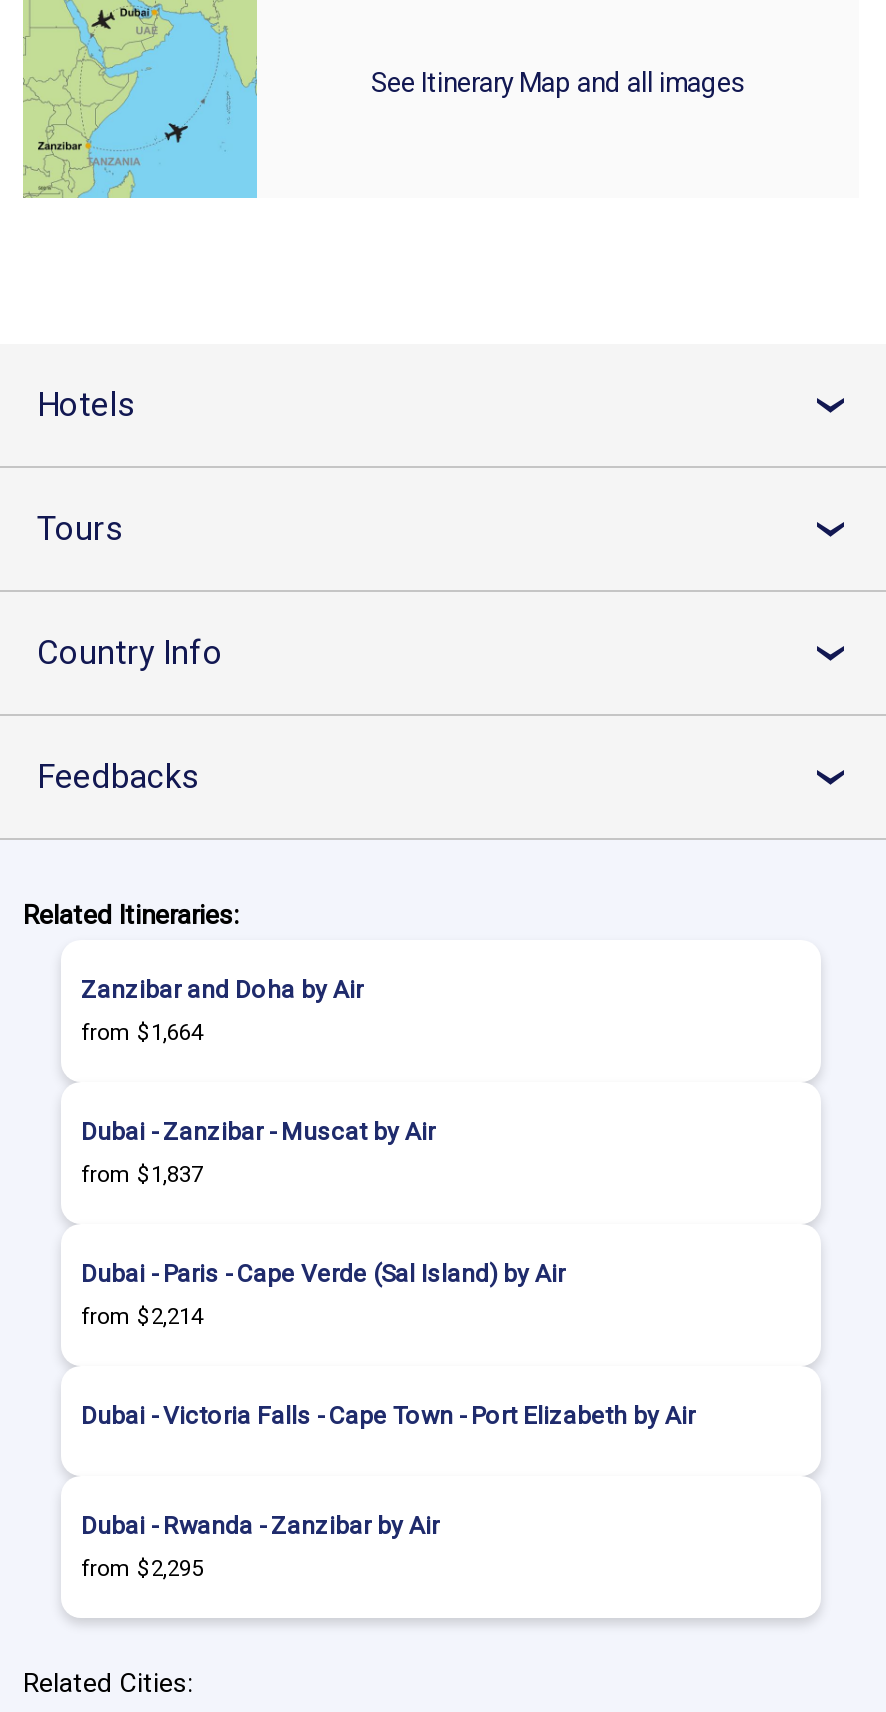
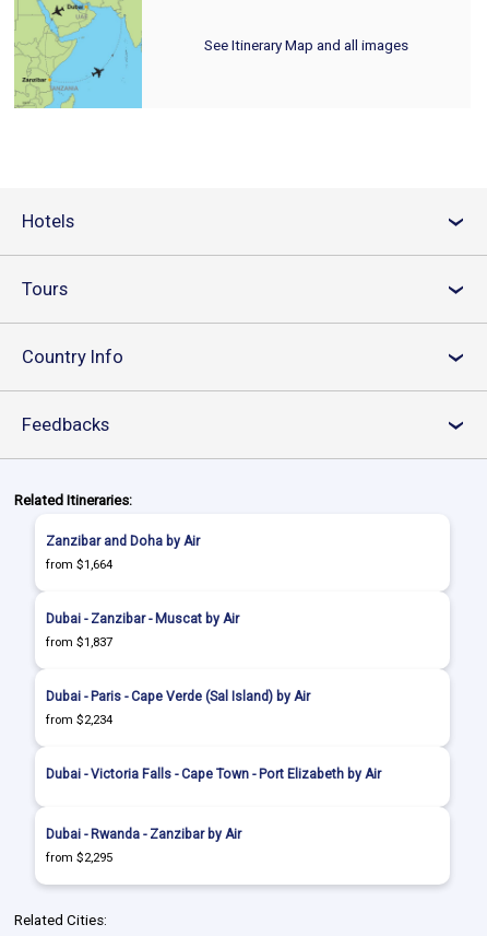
- from $2,214
+ from $2,234
